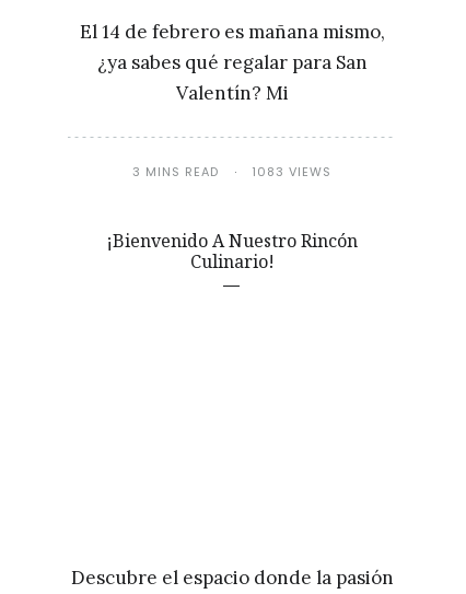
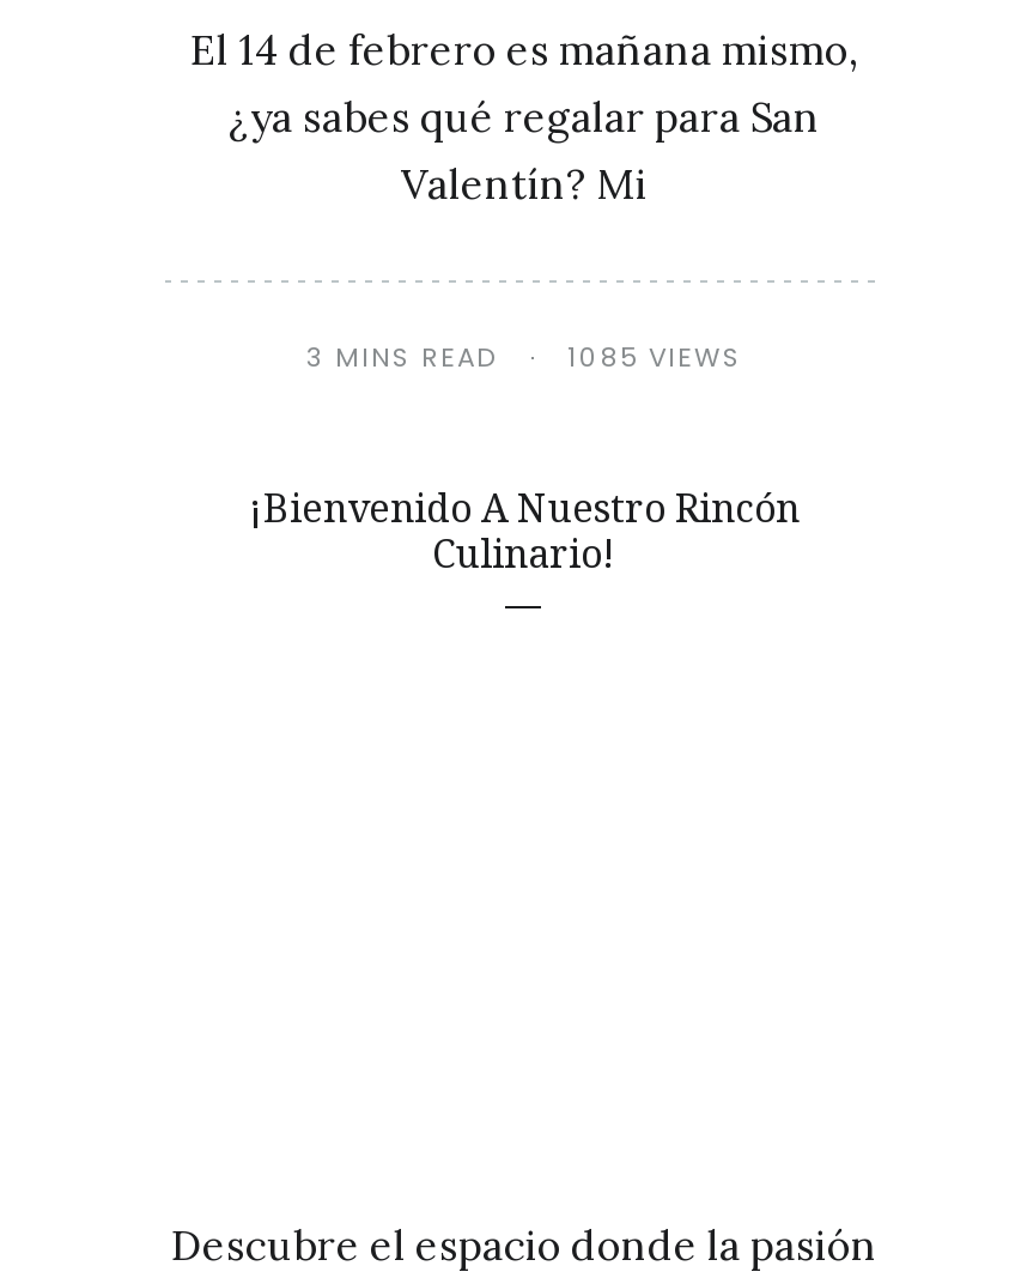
- 3 MINS READ 1083 VIEWS
+ 3 MINS READ 1085 VIEWS
